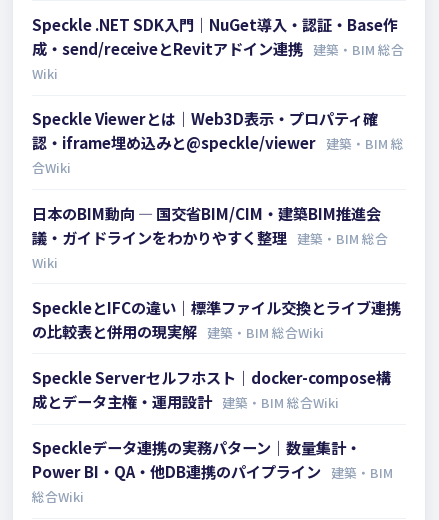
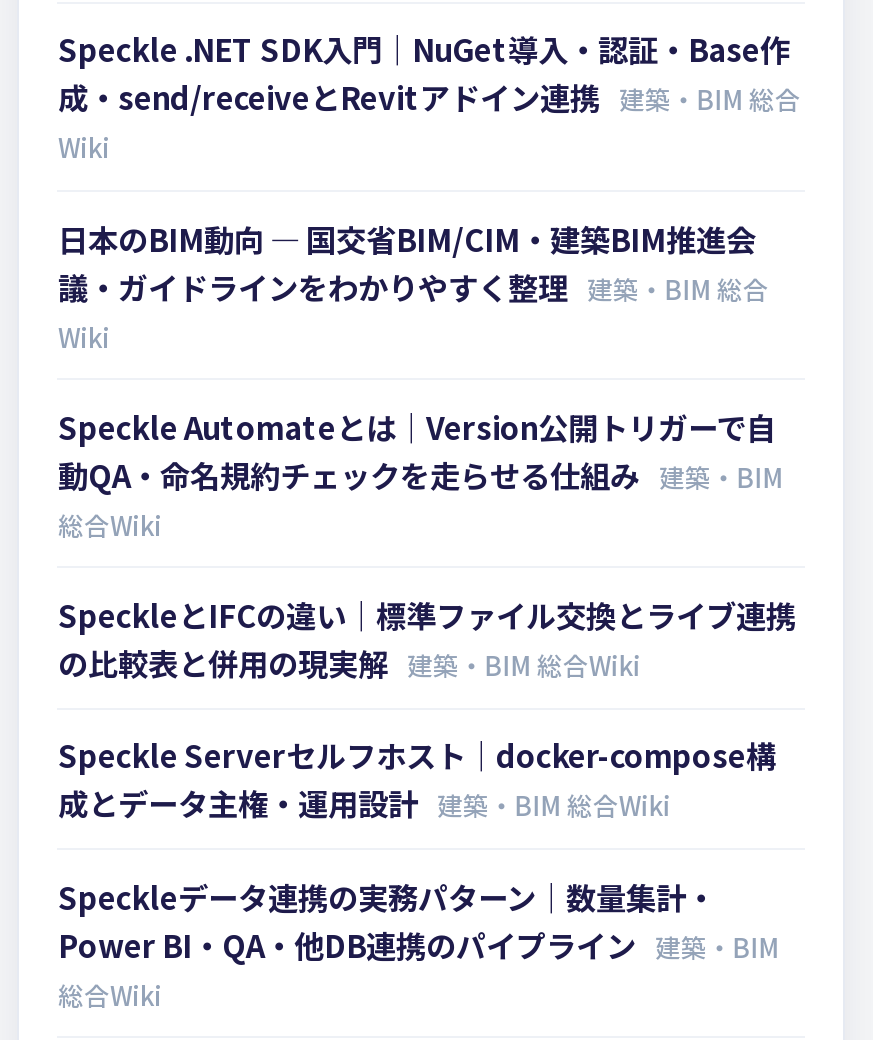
- Speckle Viewerとは｜Web3D表示・プロパティ確
- 認・iframe埋め込みと@speckle/viewer 建築・BIM 総
- 合Wiki

moved up: 日本のBIM動向 — 国交省BIM/CIM・建築BIM推進会 | 議・ガイドラインをわかりやすく整理 建築・BIM 総合 | Wiki

+ Speckle Automateとは｜Version公開トリガーで自
+ 動QA・命名規約チェックを走らせる仕組み 建築・BIM
+ 総合Wiki
